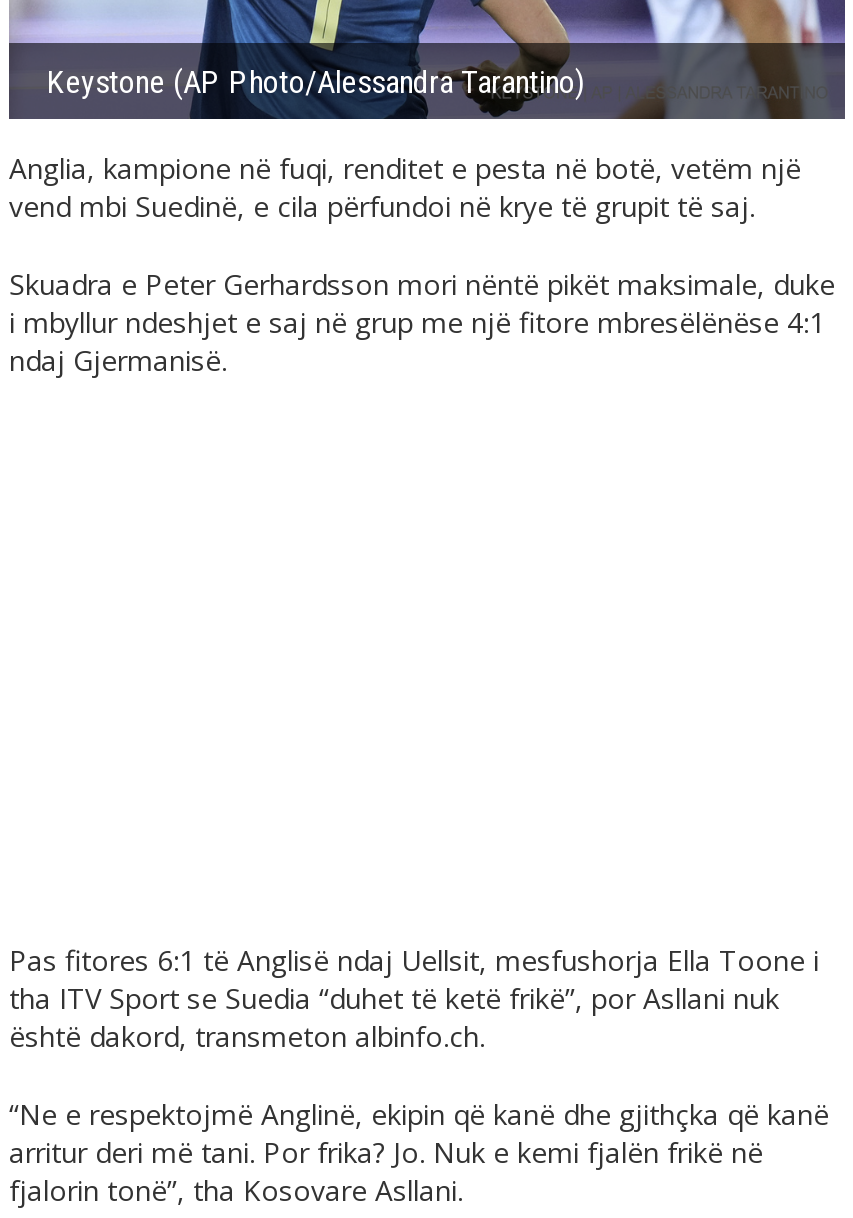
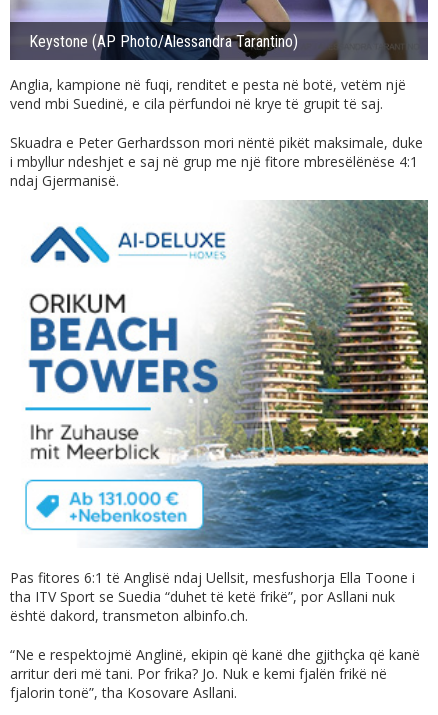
+ [image]
